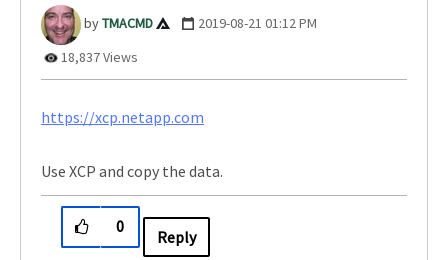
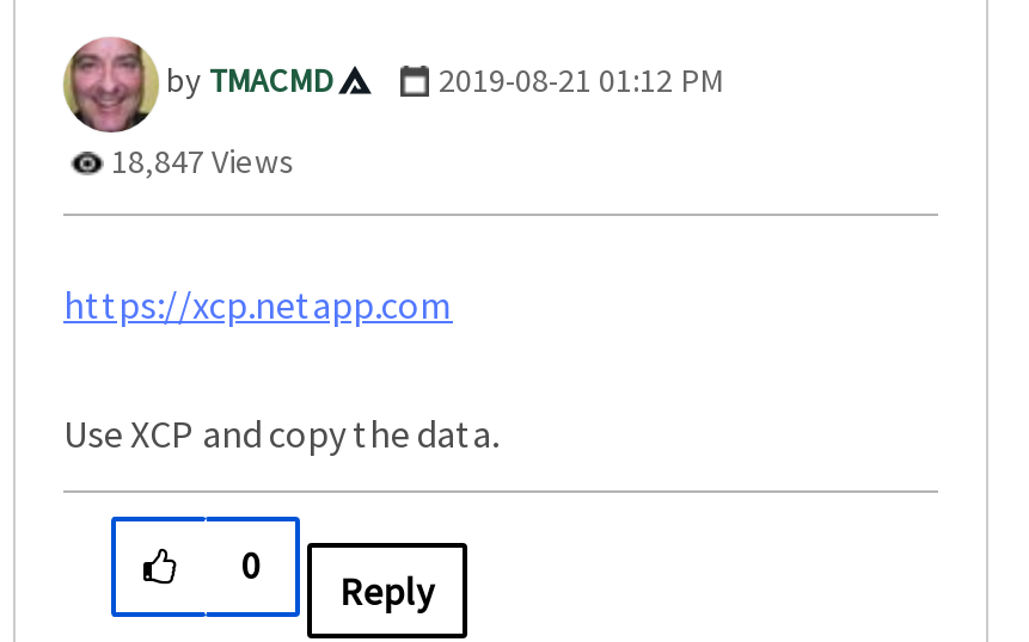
- 18,837 Views
+ 18,847 Views
